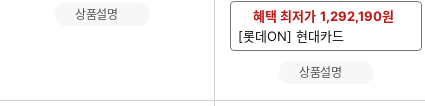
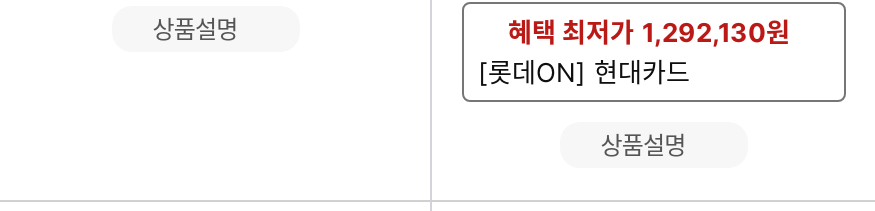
- 혜택 최저가 1,292,190원
+ 혜택 최저가 1,292,130원
